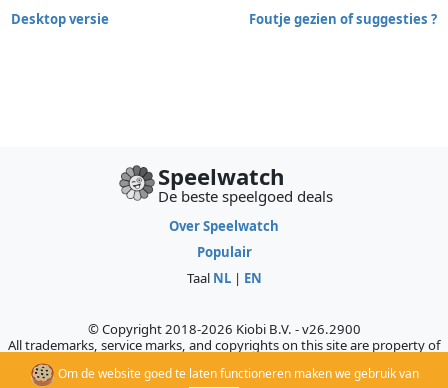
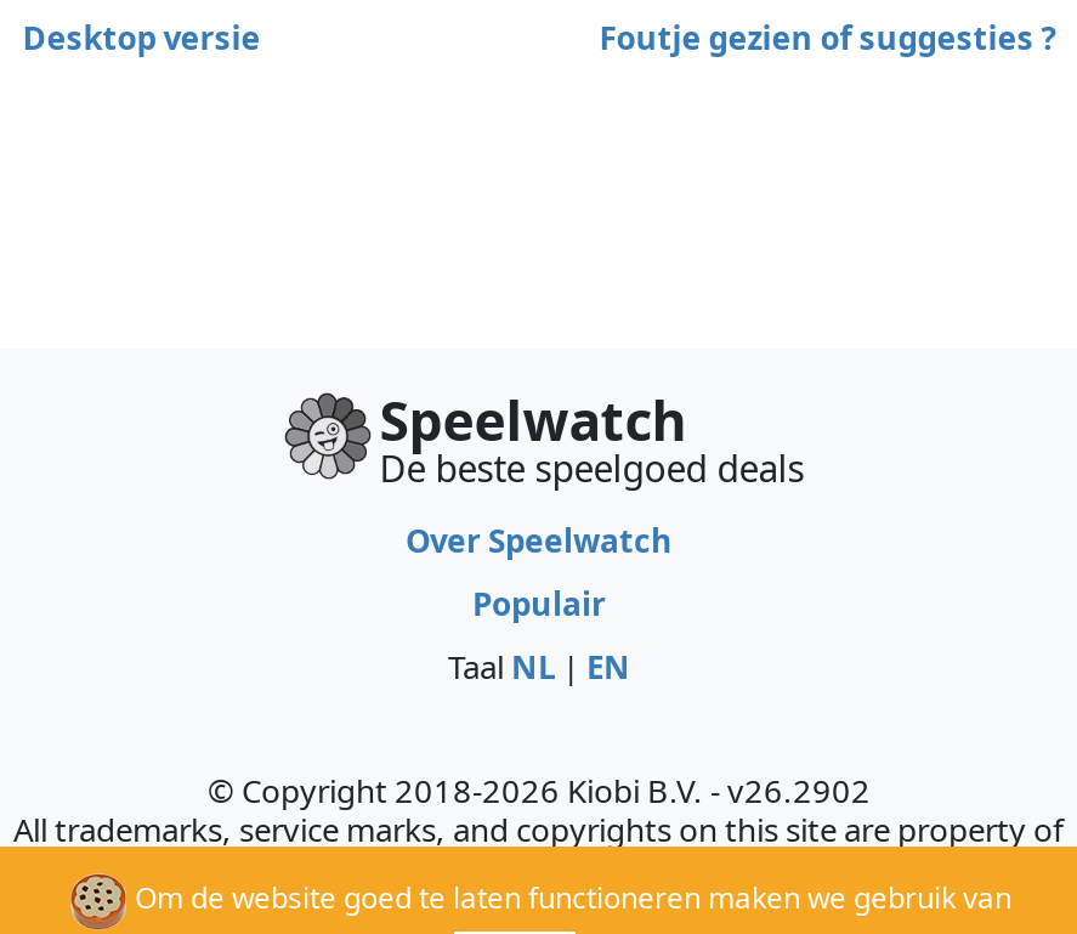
- © Copyright 2018-2026 Kiobi B.V. - v26.2900
+ © Copyright 2018-2026 Kiobi B.V. - v26.2902
